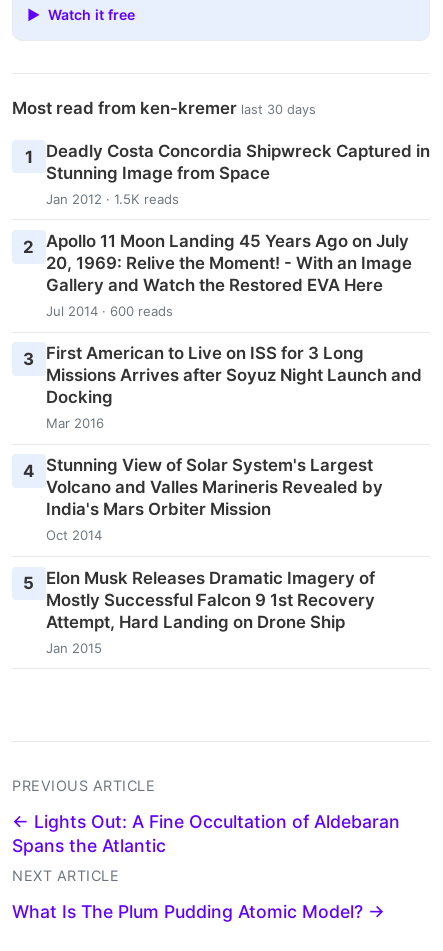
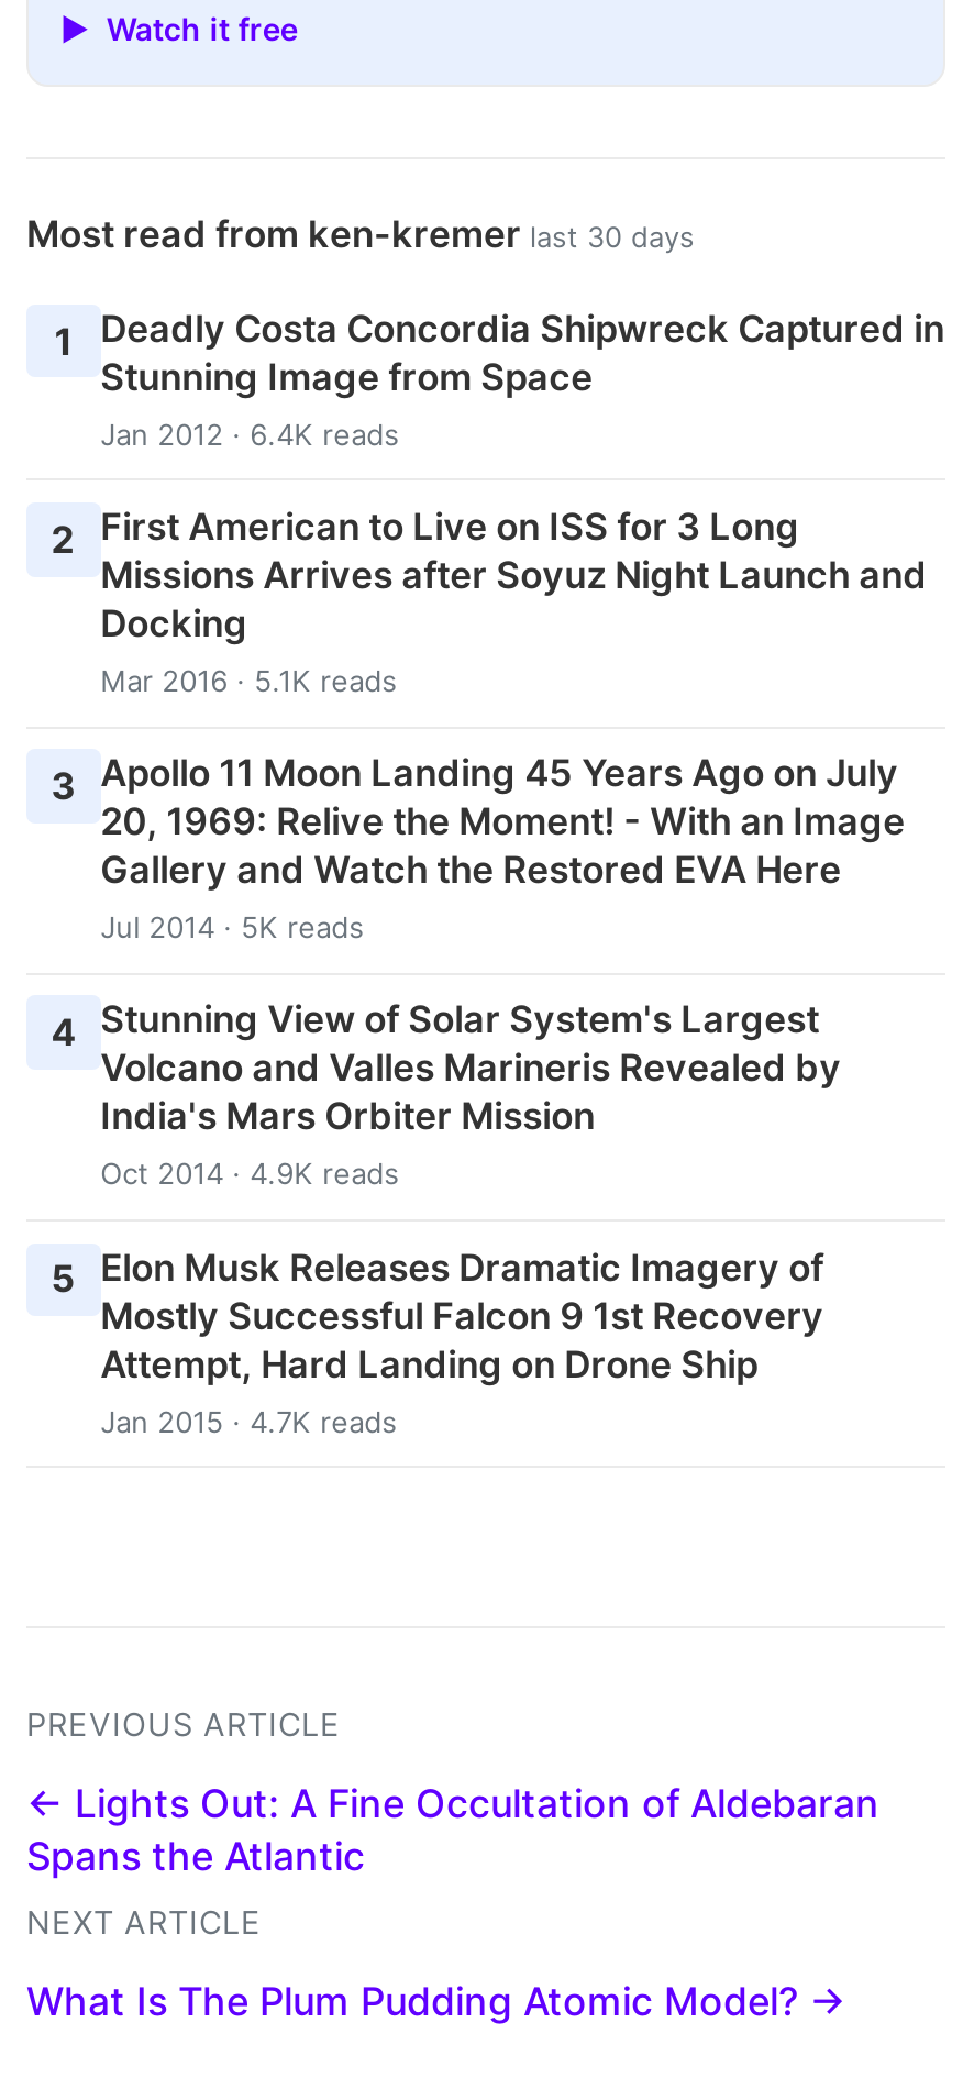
- Jan 2012 · 1.5K reads
- 2 Apollo 11 Moon Landing 45 Years Ago on July
+ Jan 2012 · 6.4K reads
+ 2 First American to Live on ISS for 3 Long
+ Mar 2016 · 5.1K reads
+ 3 Apollo 11 Moon Landing 45 Years Ago on July

moved down: 20, 1969: Relive the Moment! - With an Image | Gallery and Watch the Restored EVA Here

- Jul 2014 · 600 reads
- 3 First American to Live on ISS for 3 Long
- Mar 2016
+ Jul 2014 · 5K reads

moved up: Missions Arrives after Soyuz Night Launch and | Docking

- Oct 2014
+ Oct 2014 · 4.9K reads

- Jan 2015
+ Jan 2015 · 4.7K reads
